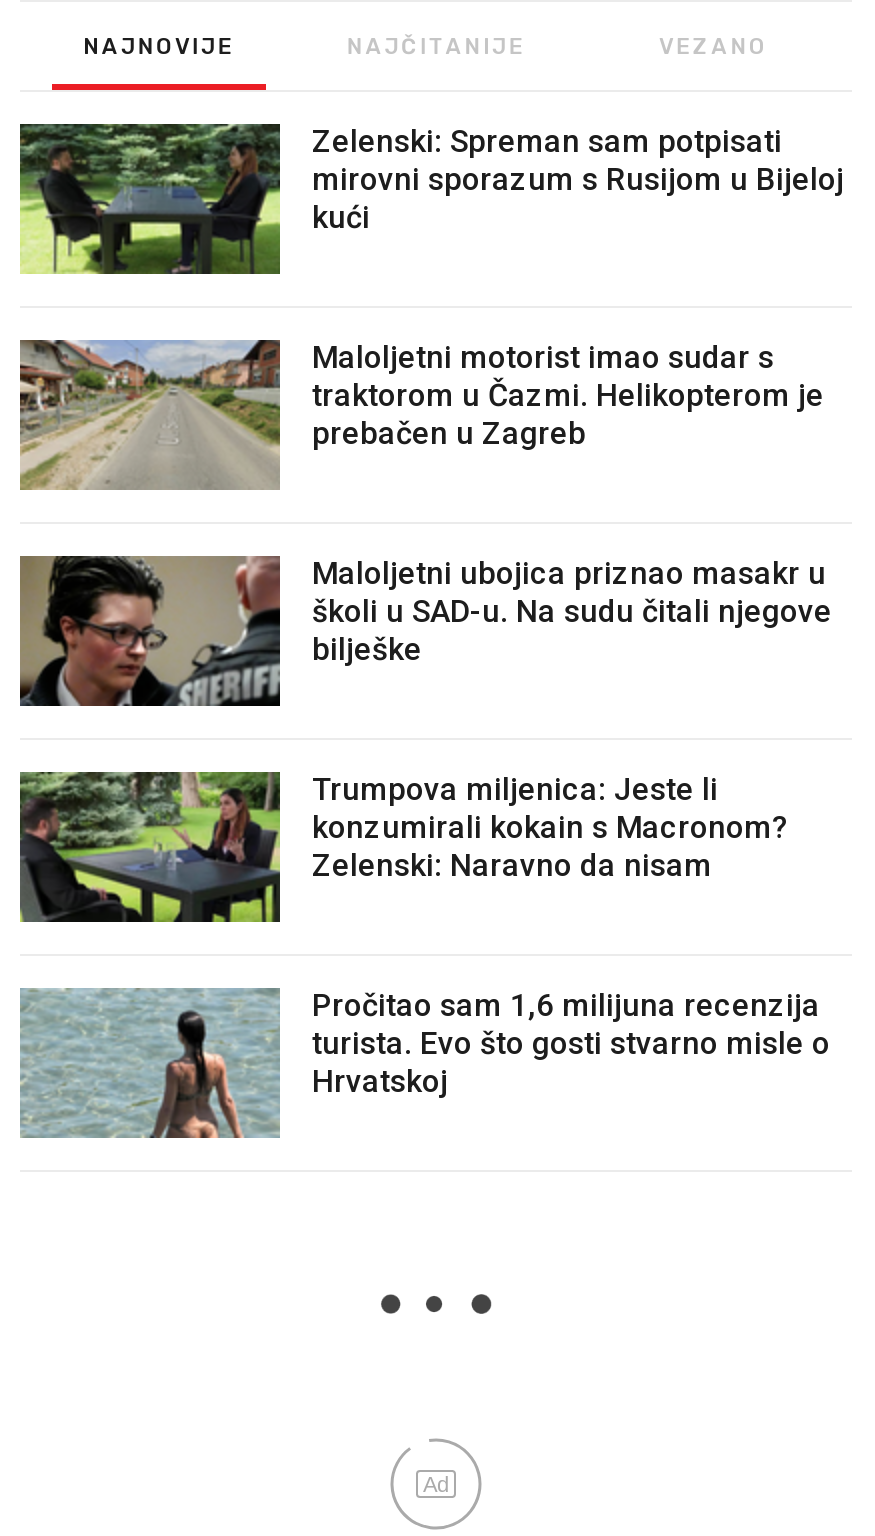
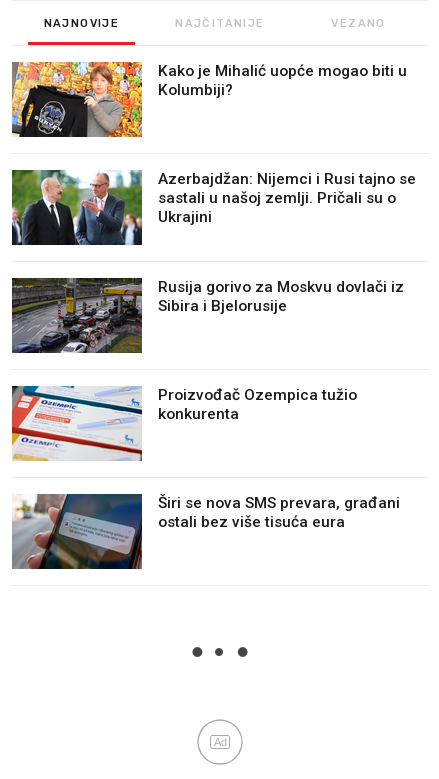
- [image]
- Zelenski: Spreman sam potpisati
- mirovni sporazum s Rusijom u Bijeloj
- kući
+ [image]
+ Kako je Mihalić uopće mogao biti u
+ Kolumbiji?

- [image]
- Maloljetni motorist imao sudar s
- traktorom u Čazmi. Helikopterom je
- prebačen u Zagreb
+ [image]
+ Azerbajdžan: Nijemci i Rusi tajno se
+ sastali u našoj zemlji. Pričali su o
+ Ukrajini

- [image]
- Maloljetni ubojica priznao masakr u
- školi u SAD-u. Na sudu čitali njegove
- bilješke
+ [image]
+ Rusija gorivo za Moskvu dovlači iz
+ Sibira i Bjelorusije

- [image]
- Trumpova miljenica: Jeste li
- konzumirali kokain s Macronom?
- Zelenski: Naravno da nisam
+ [image]
+ Proizvođač Ozempica tužio
+ konkurenta

- [image]
- Pročitao sam 1,6 milijuna recenzija
- turista. Evo što gosti stvarno misle o
- Hrvatskoj
+ [image]
+ Širi se nova SMS prevara, građani
+ ostali bez više tisuća eura
